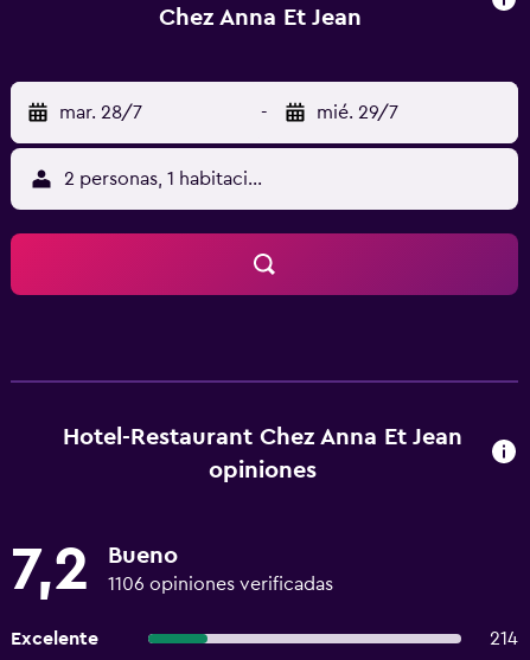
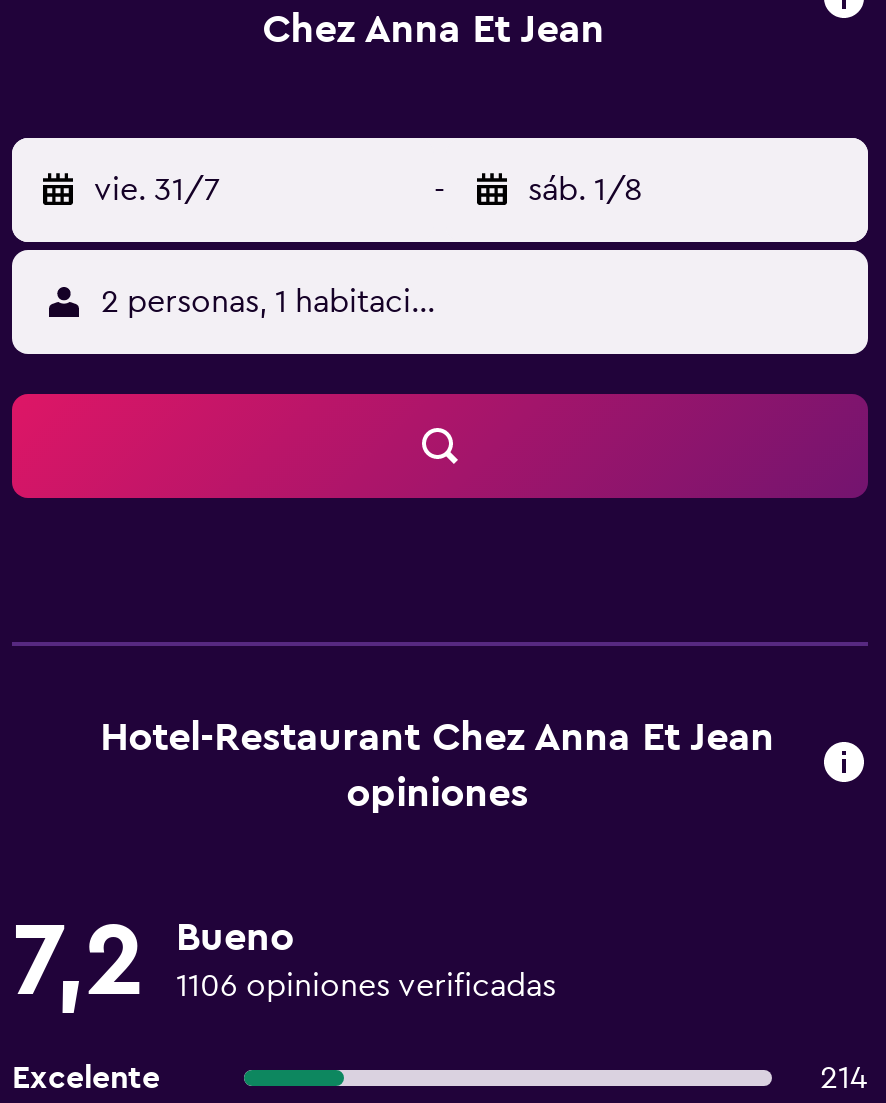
- mar. 28/7
+ vie. 31/7

- mié. 29/7
+ sáb. 1/8
